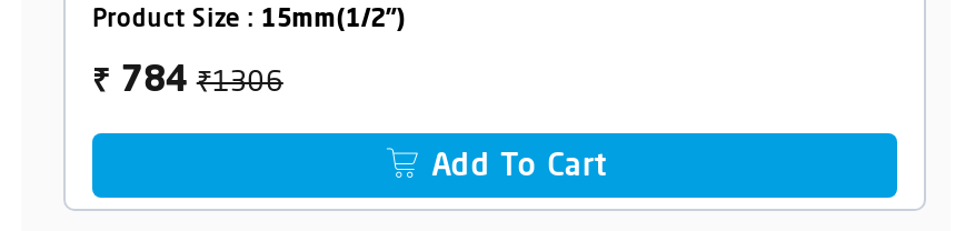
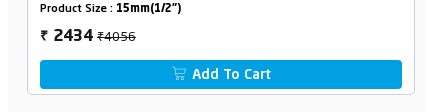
- ₹ 784 ₹1306
+ ₹ 2434 ₹4056
